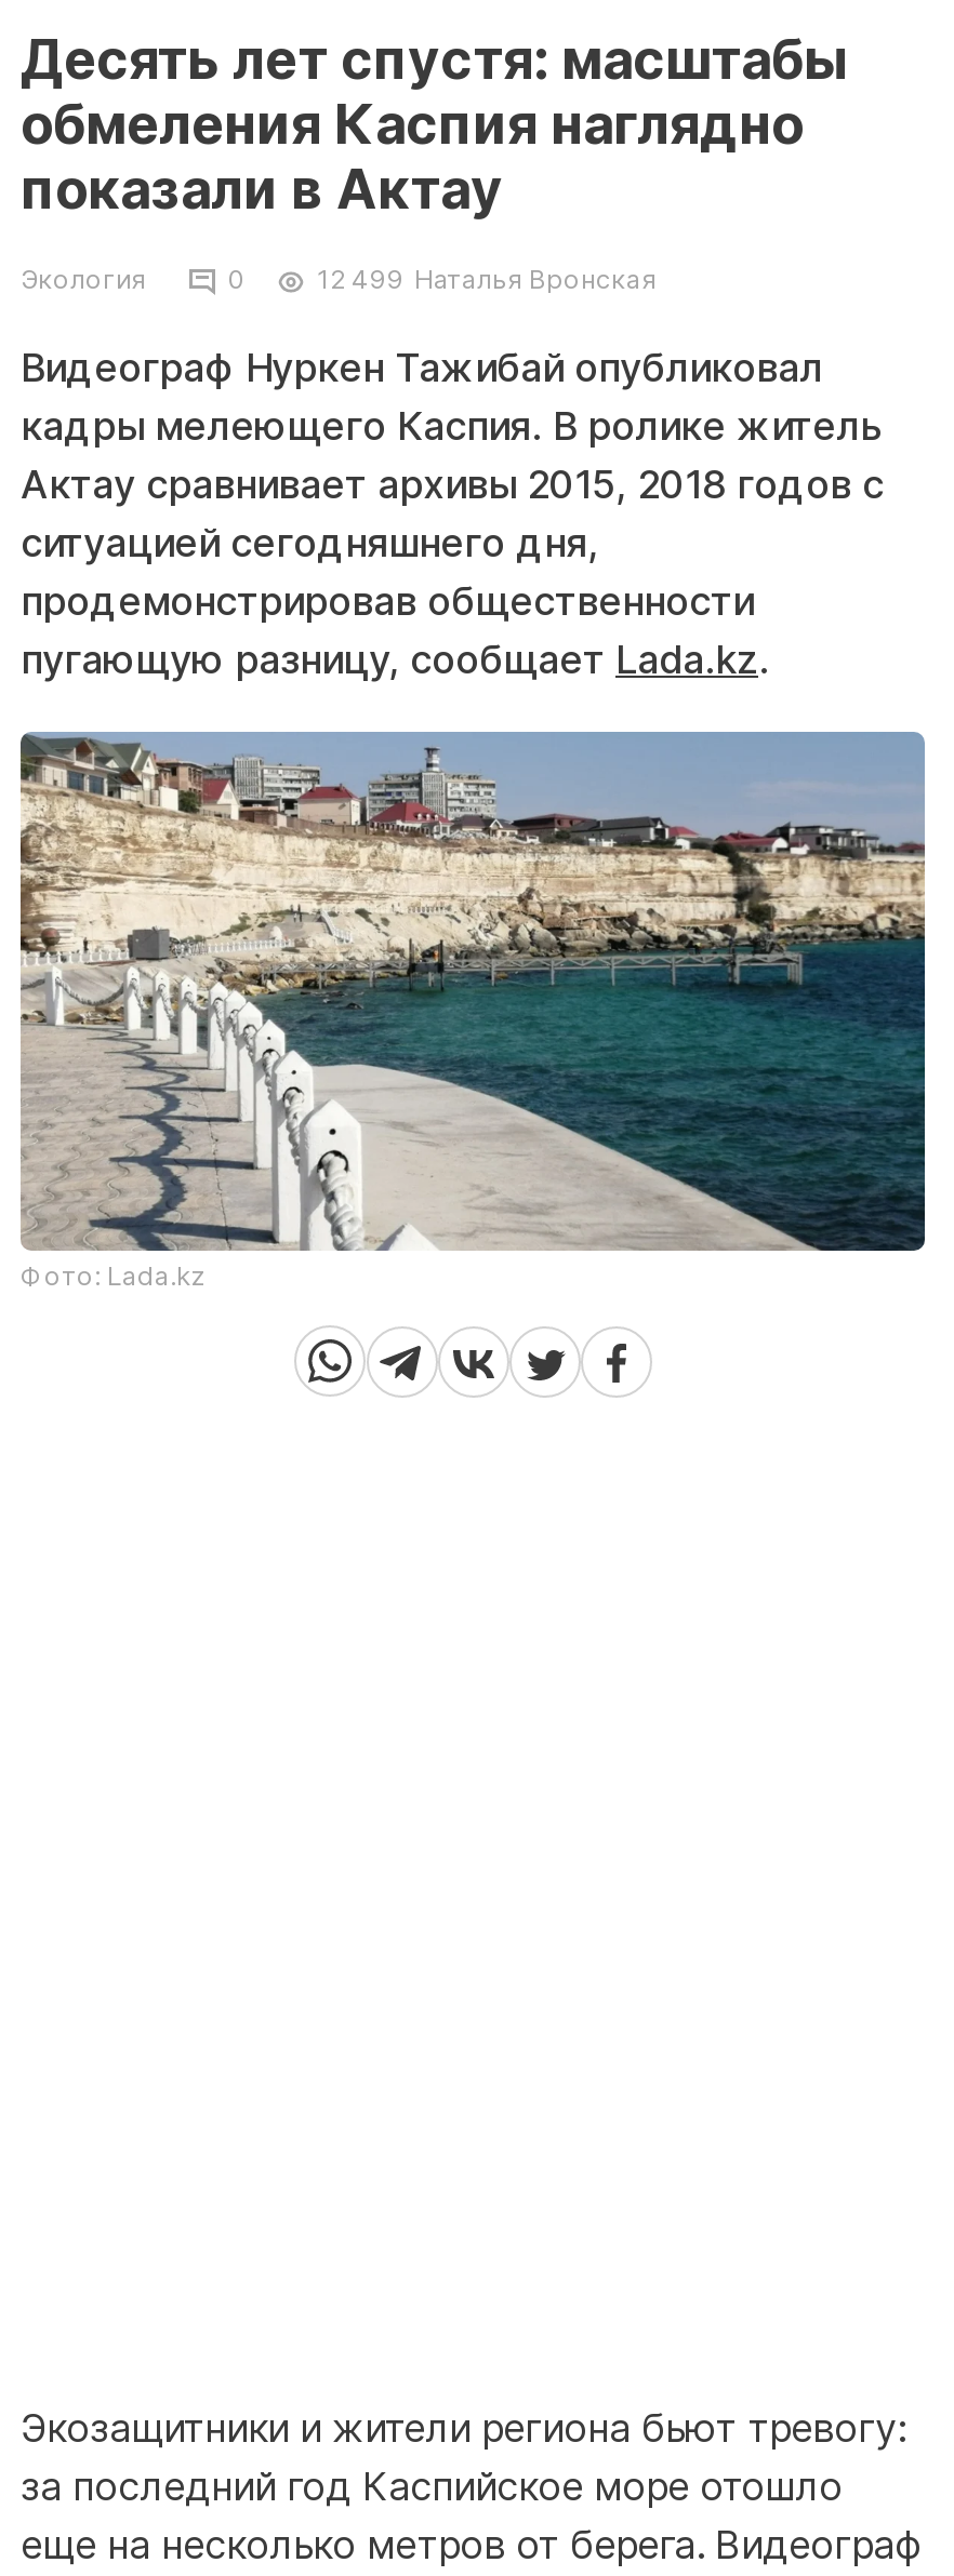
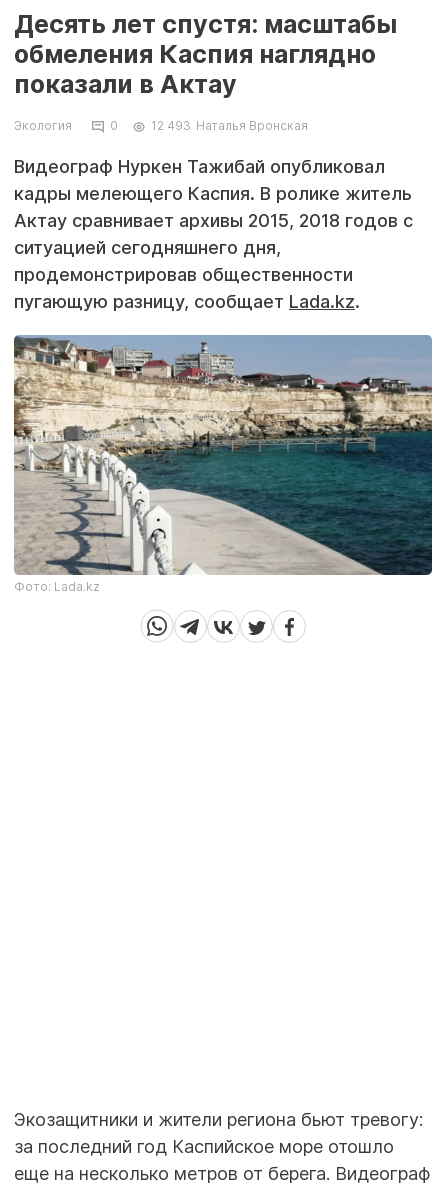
- 12 499 Наталья Вронская
+ 12 493 Наталья Вронская
